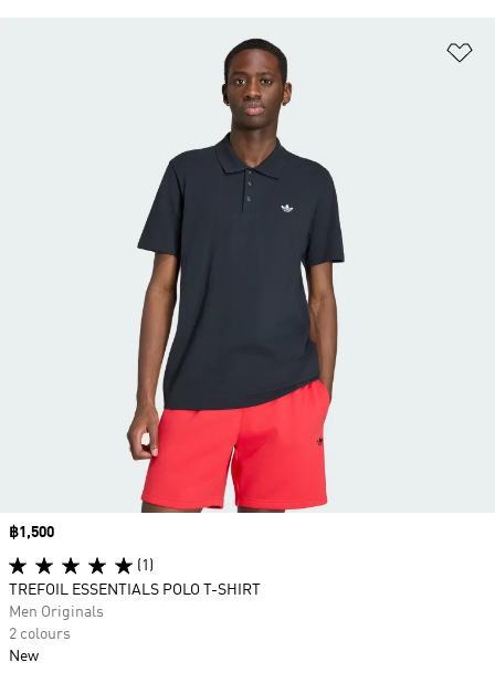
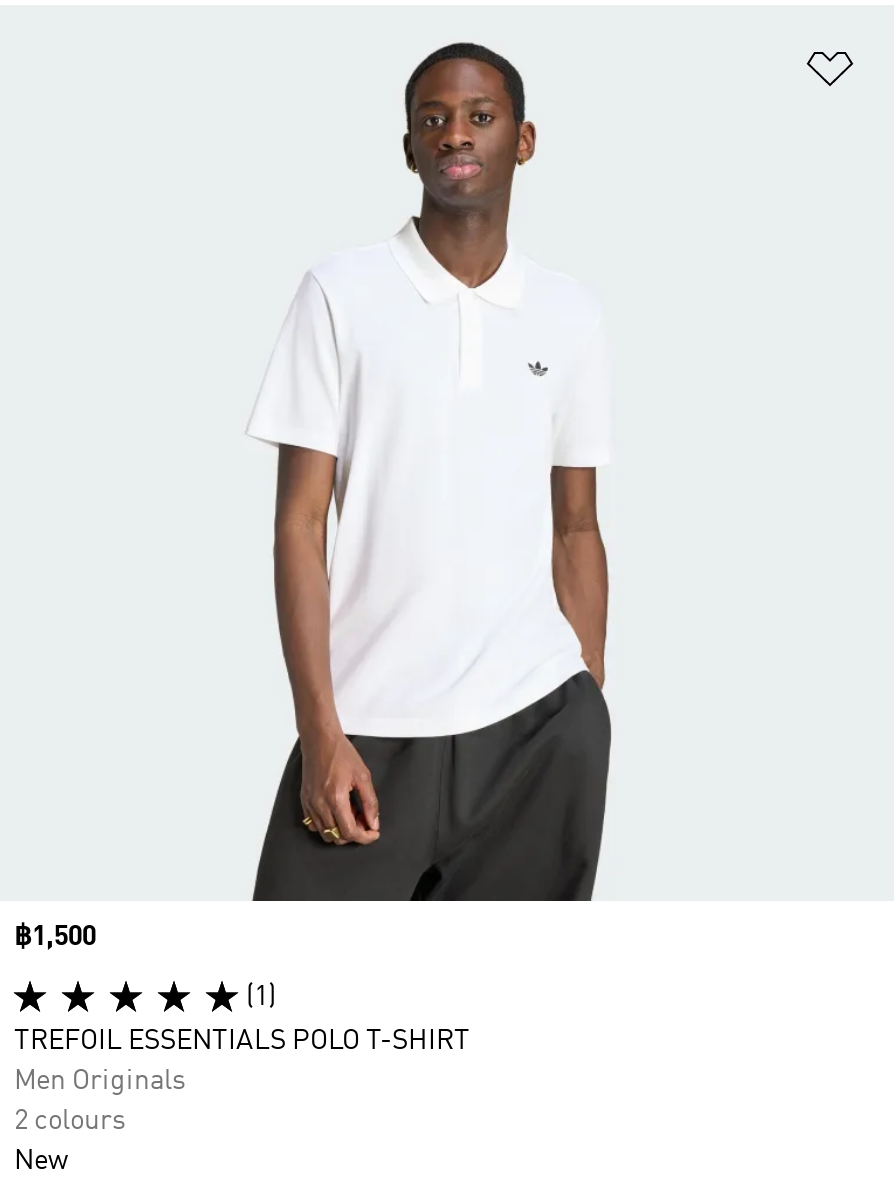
- [image]
+ [image]
